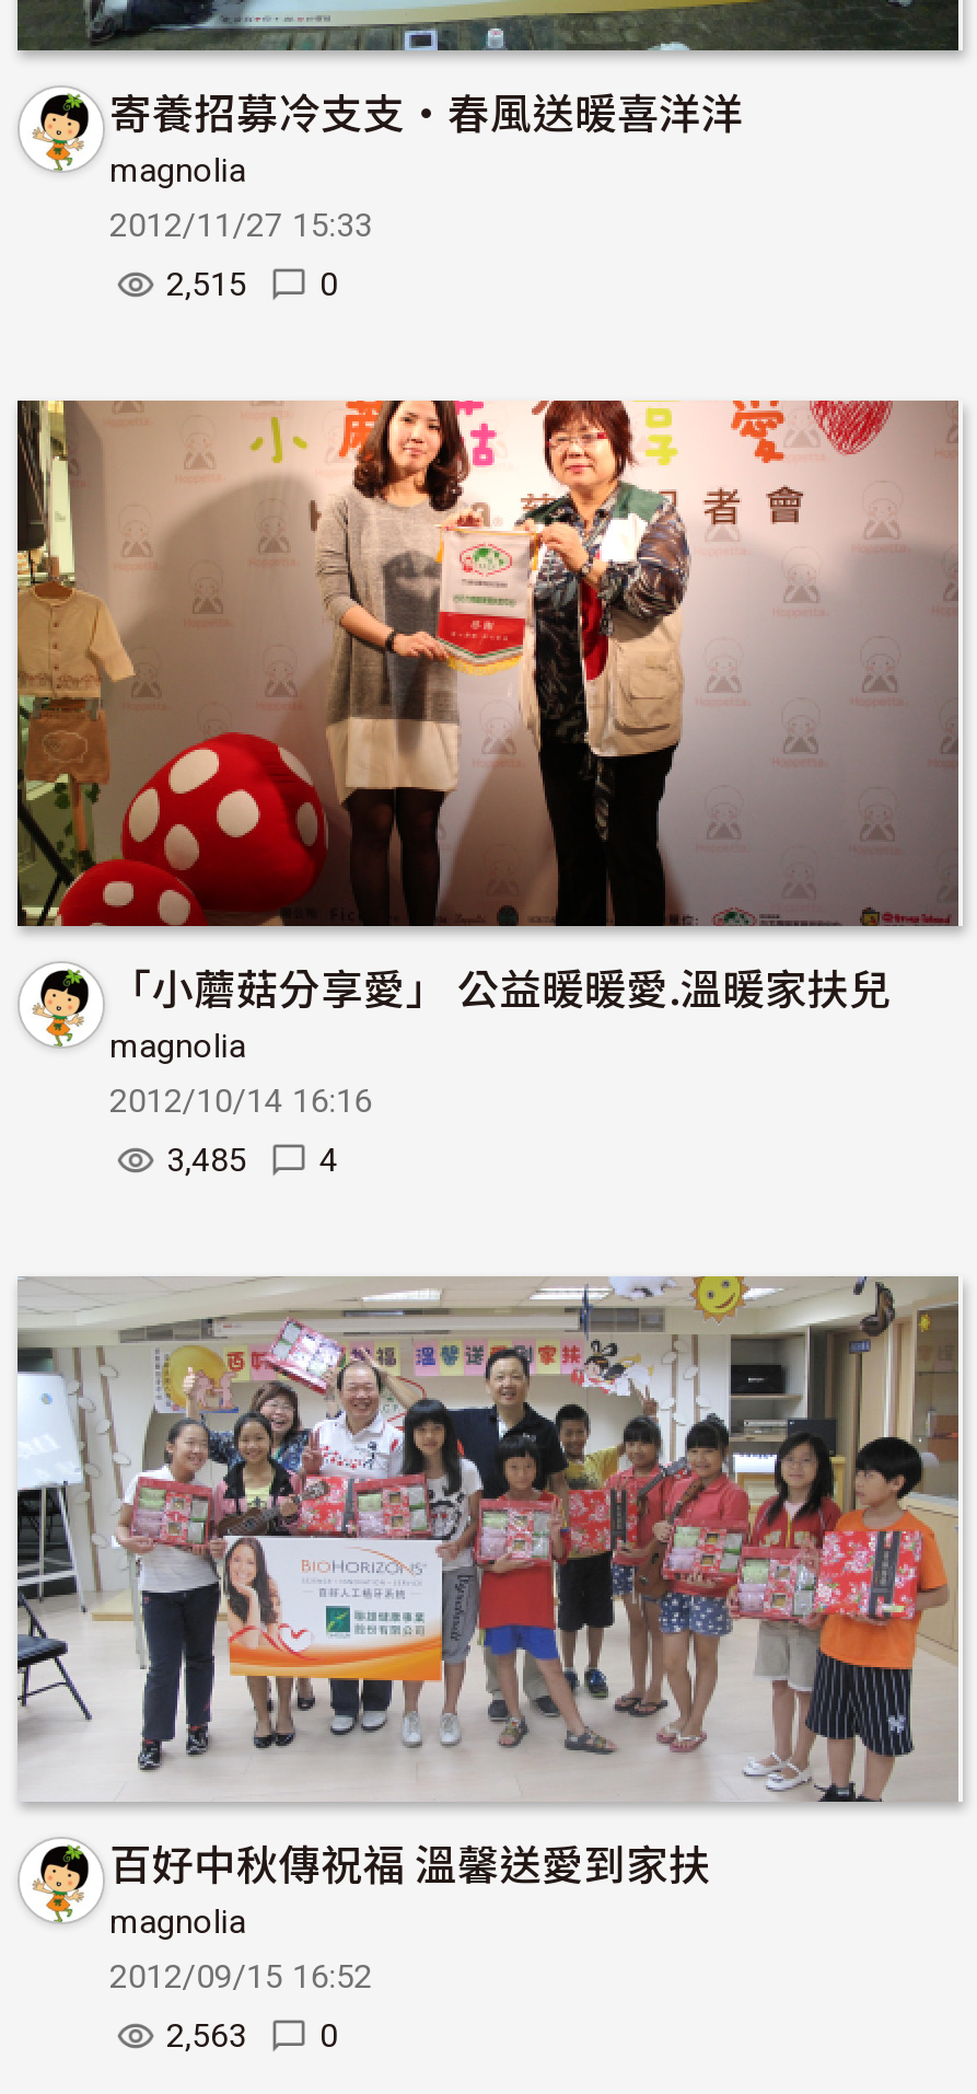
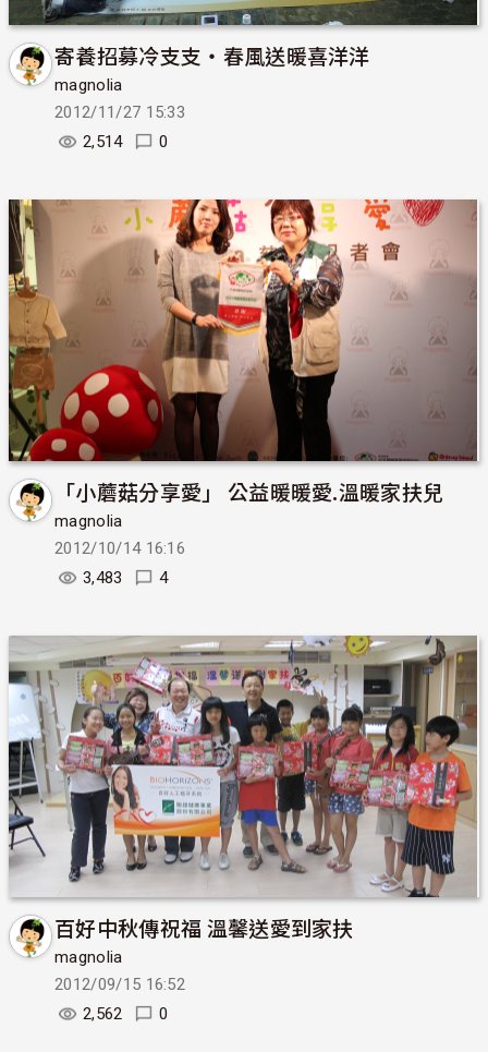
- 2,515 0
+ 2,514 0

- 3,485 4
+ 3,483 4

- 2,563 0
+ 2,562 0
